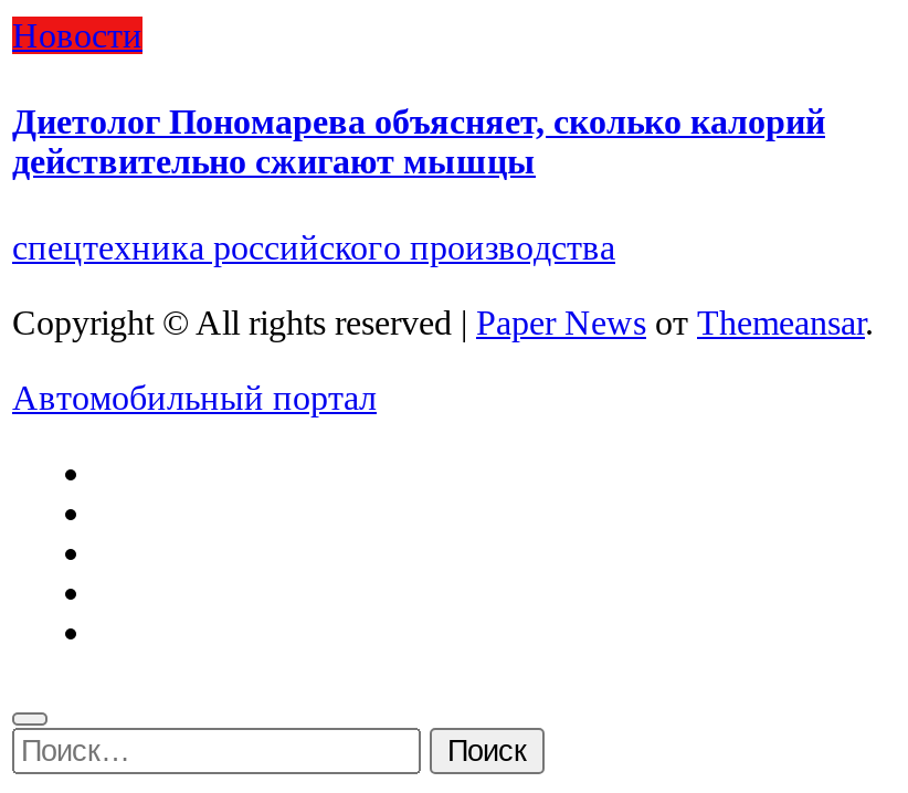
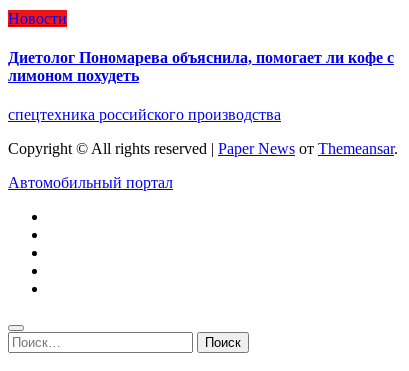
- Диетолог Пономарева объясняет, сколько калорий
- действительно сжигают мышцы
+ Диетолог Пономарева объяснила, помогает ли кофе с
+ лимоном похудеть
